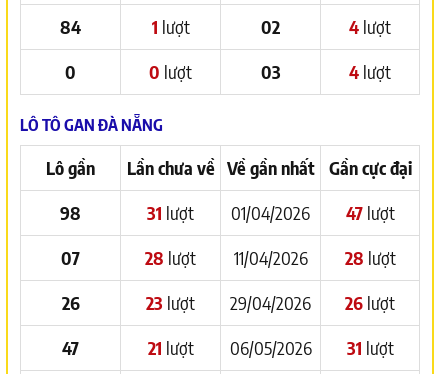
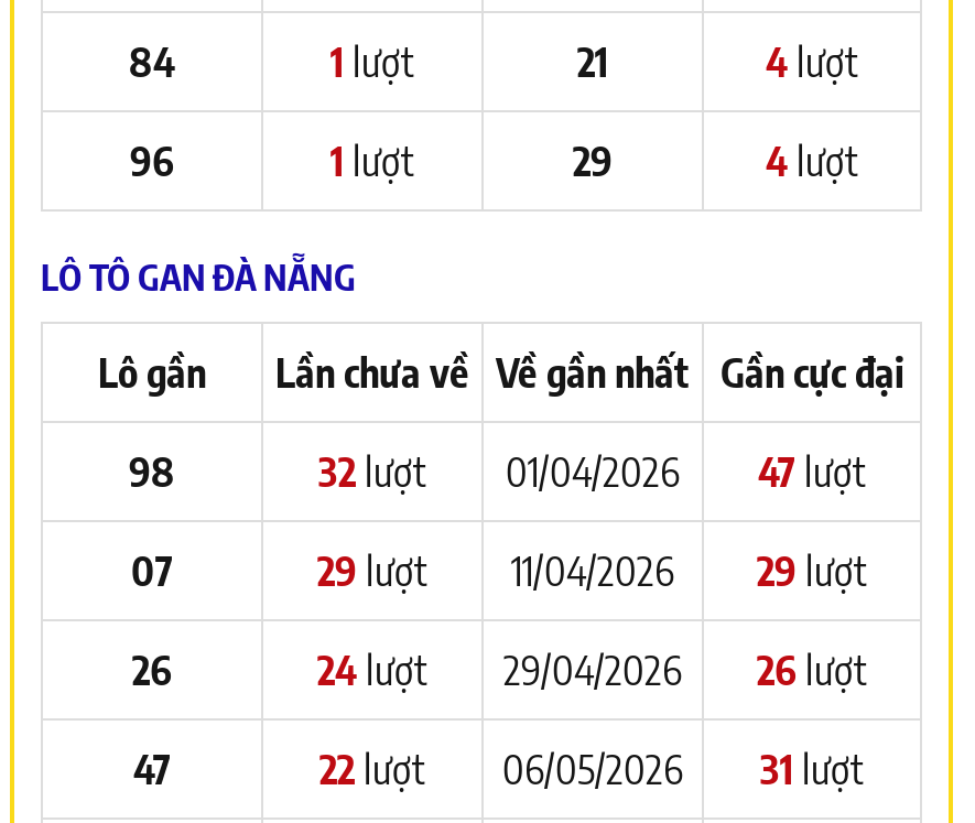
- 02
+ 21

- 0
+ 96

- 0 lượt
+ 1 lượt

- 03
+ 29

- 31 lượt 01/04/2026 47 lượt
+ 32 lượt 01/04/2026 47 lượt

- 28 lượt
+ 29 lượt

- 28 lượt
+ 29 lượt

- 23 lượt 29/04/2026 26 lượt
+ 24 lượt 29/04/2026 26 lượt

- 21 lượt 06/05/2026 31 lượt
+ 22 lượt 06/05/2026 31 lượt
